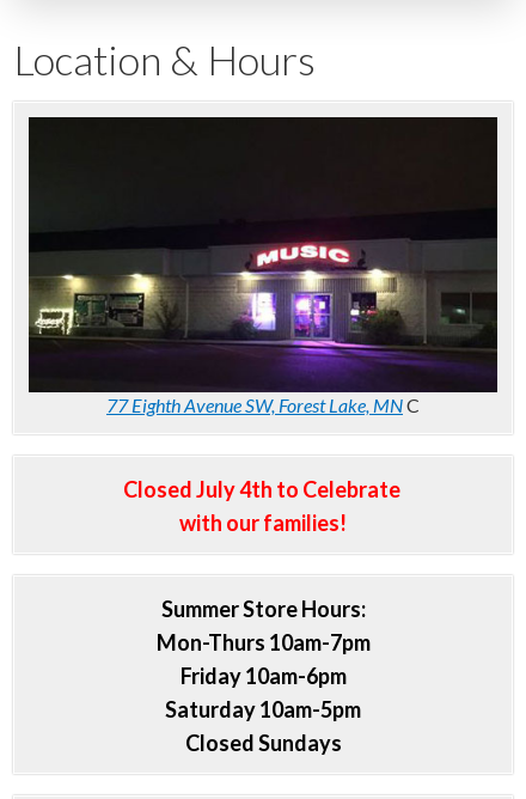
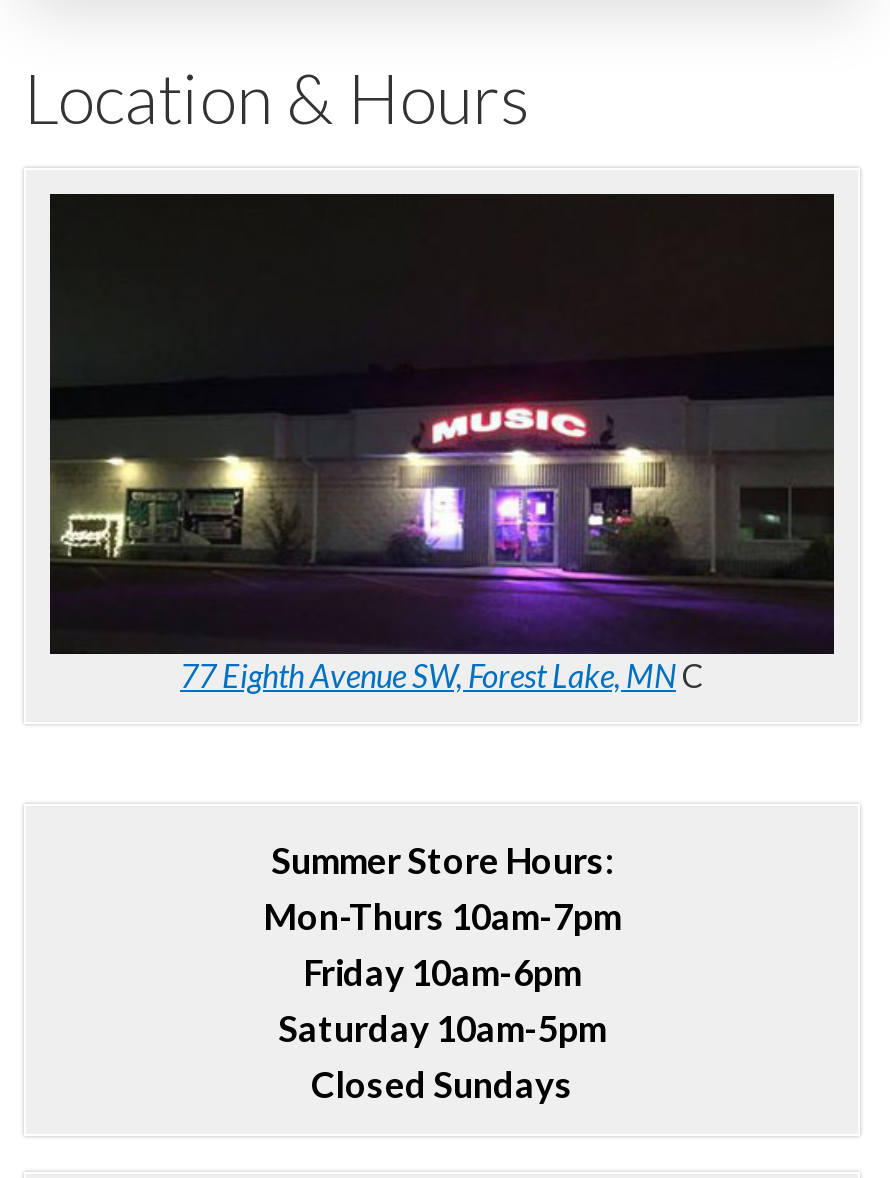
- Closed July 4th to Celebrate
- with our families!
